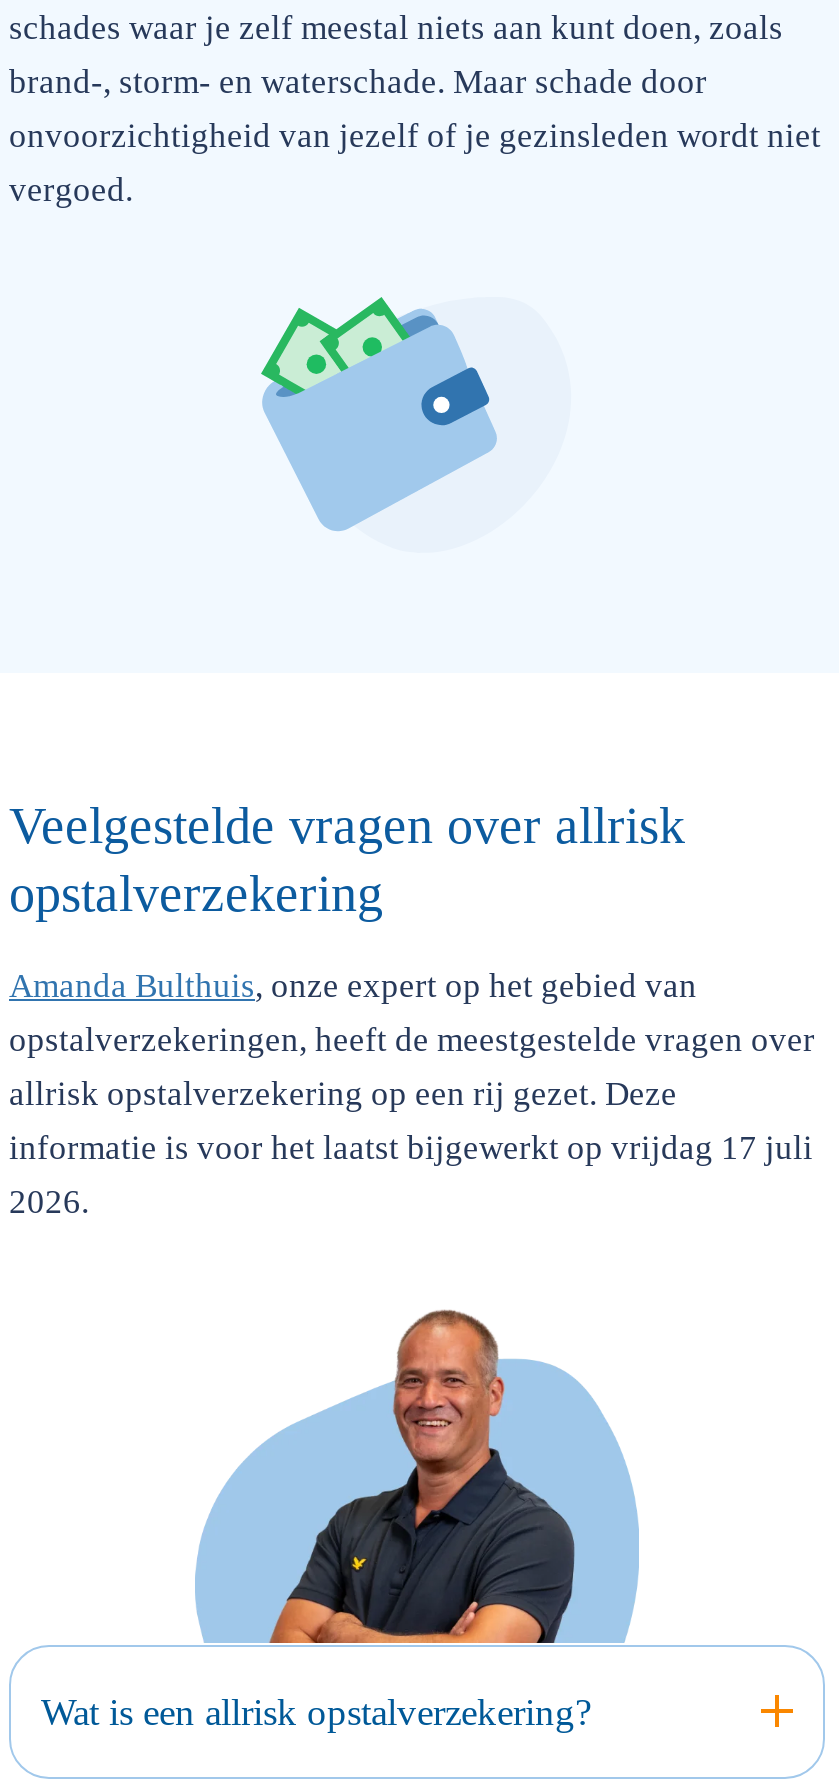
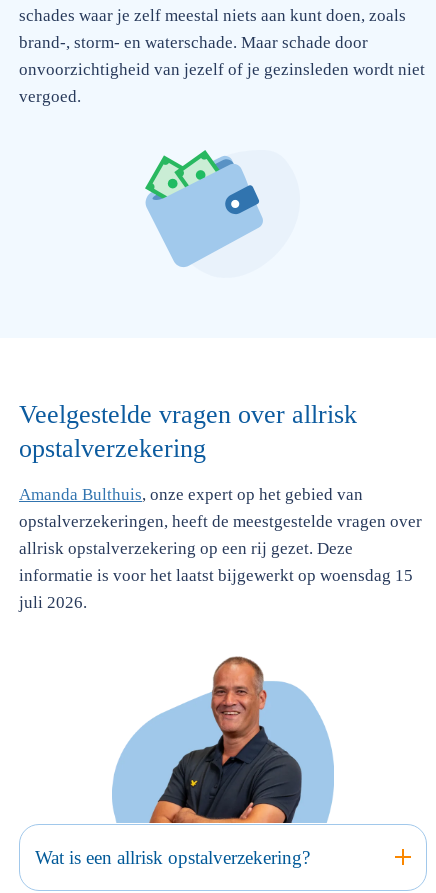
- informatie is voor het laatst bijgewerkt op vrijdag 17 juli
- 2026.
+ informatie is voor het laatst bijgewerkt op woensdag 15
+ juli 2026.
